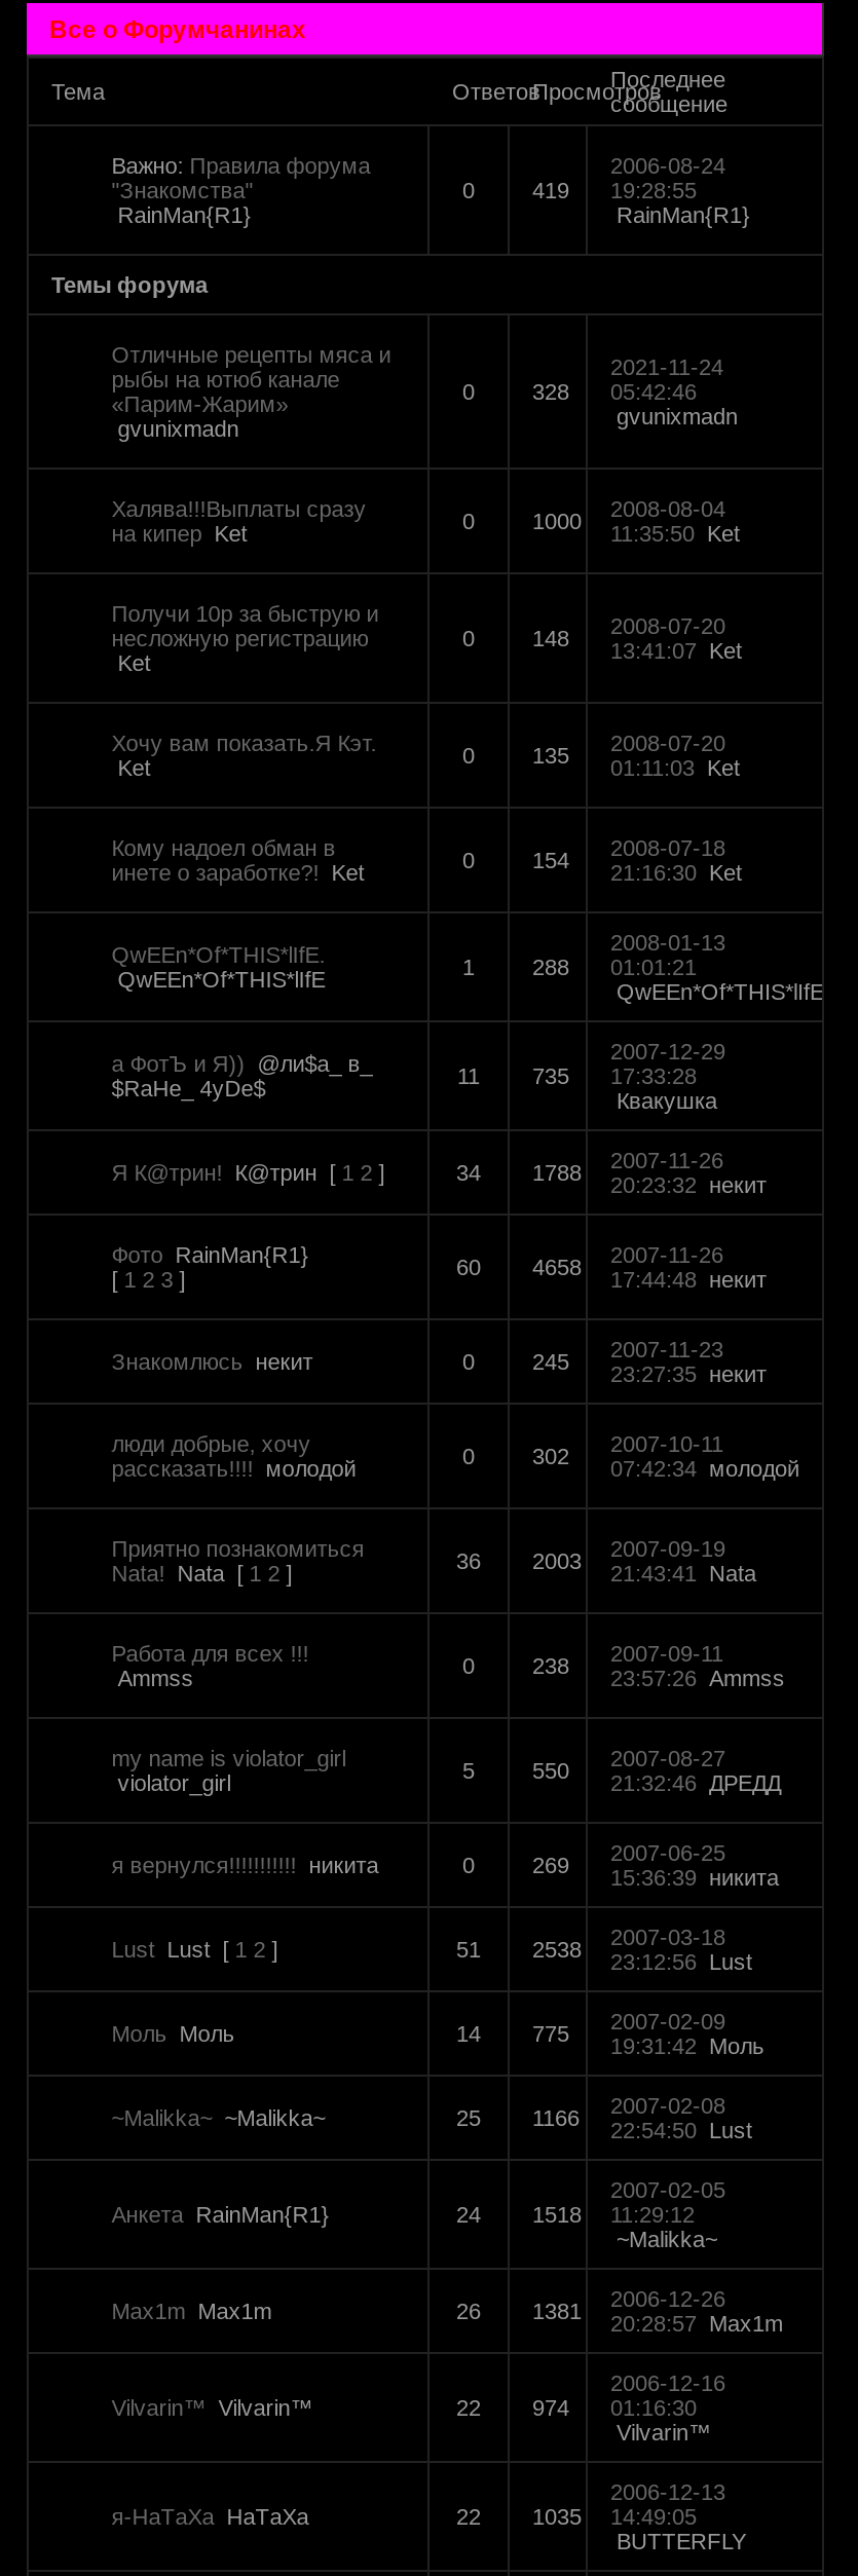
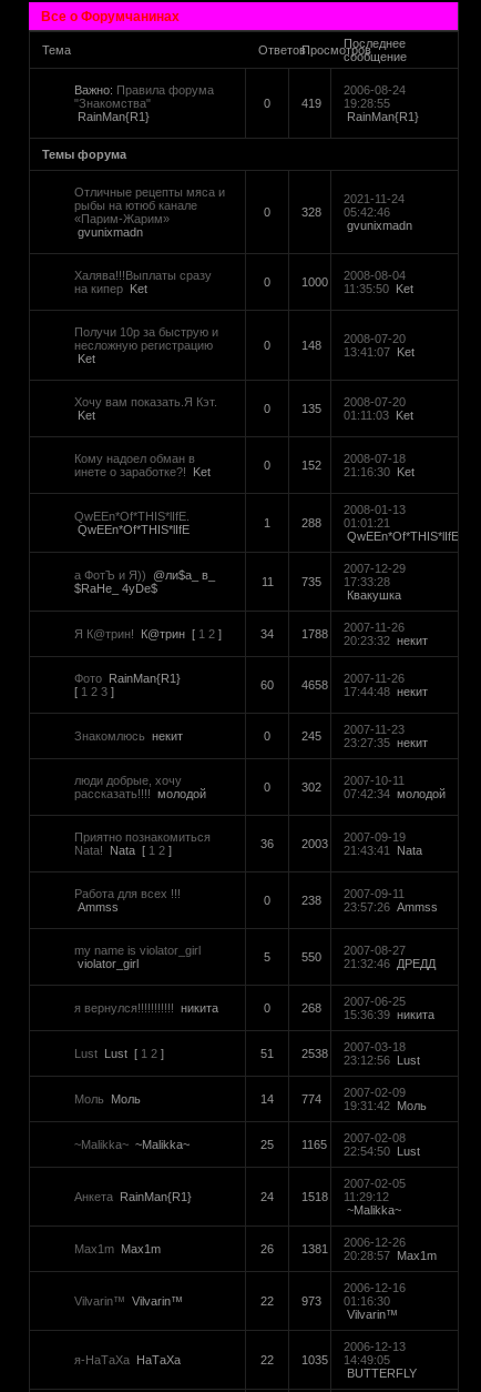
- 154 2008-07-18 21:16:30 Ket
+ 152 2008-07-18 21:16:30 Ket

- 269 2007-06-25 15:36:39 никита
+ 268 2007-06-25 15:36:39 никита

- 775 2007-02-09 19:31:42 Моль
+ 774 2007-02-09 19:31:42 Моль

- 1166 2007-02-08 22:54:50 Lust
+ 1165 2007-02-08 22:54:50 Lust

- 974 01:16:30
+ 973 01:16:30
